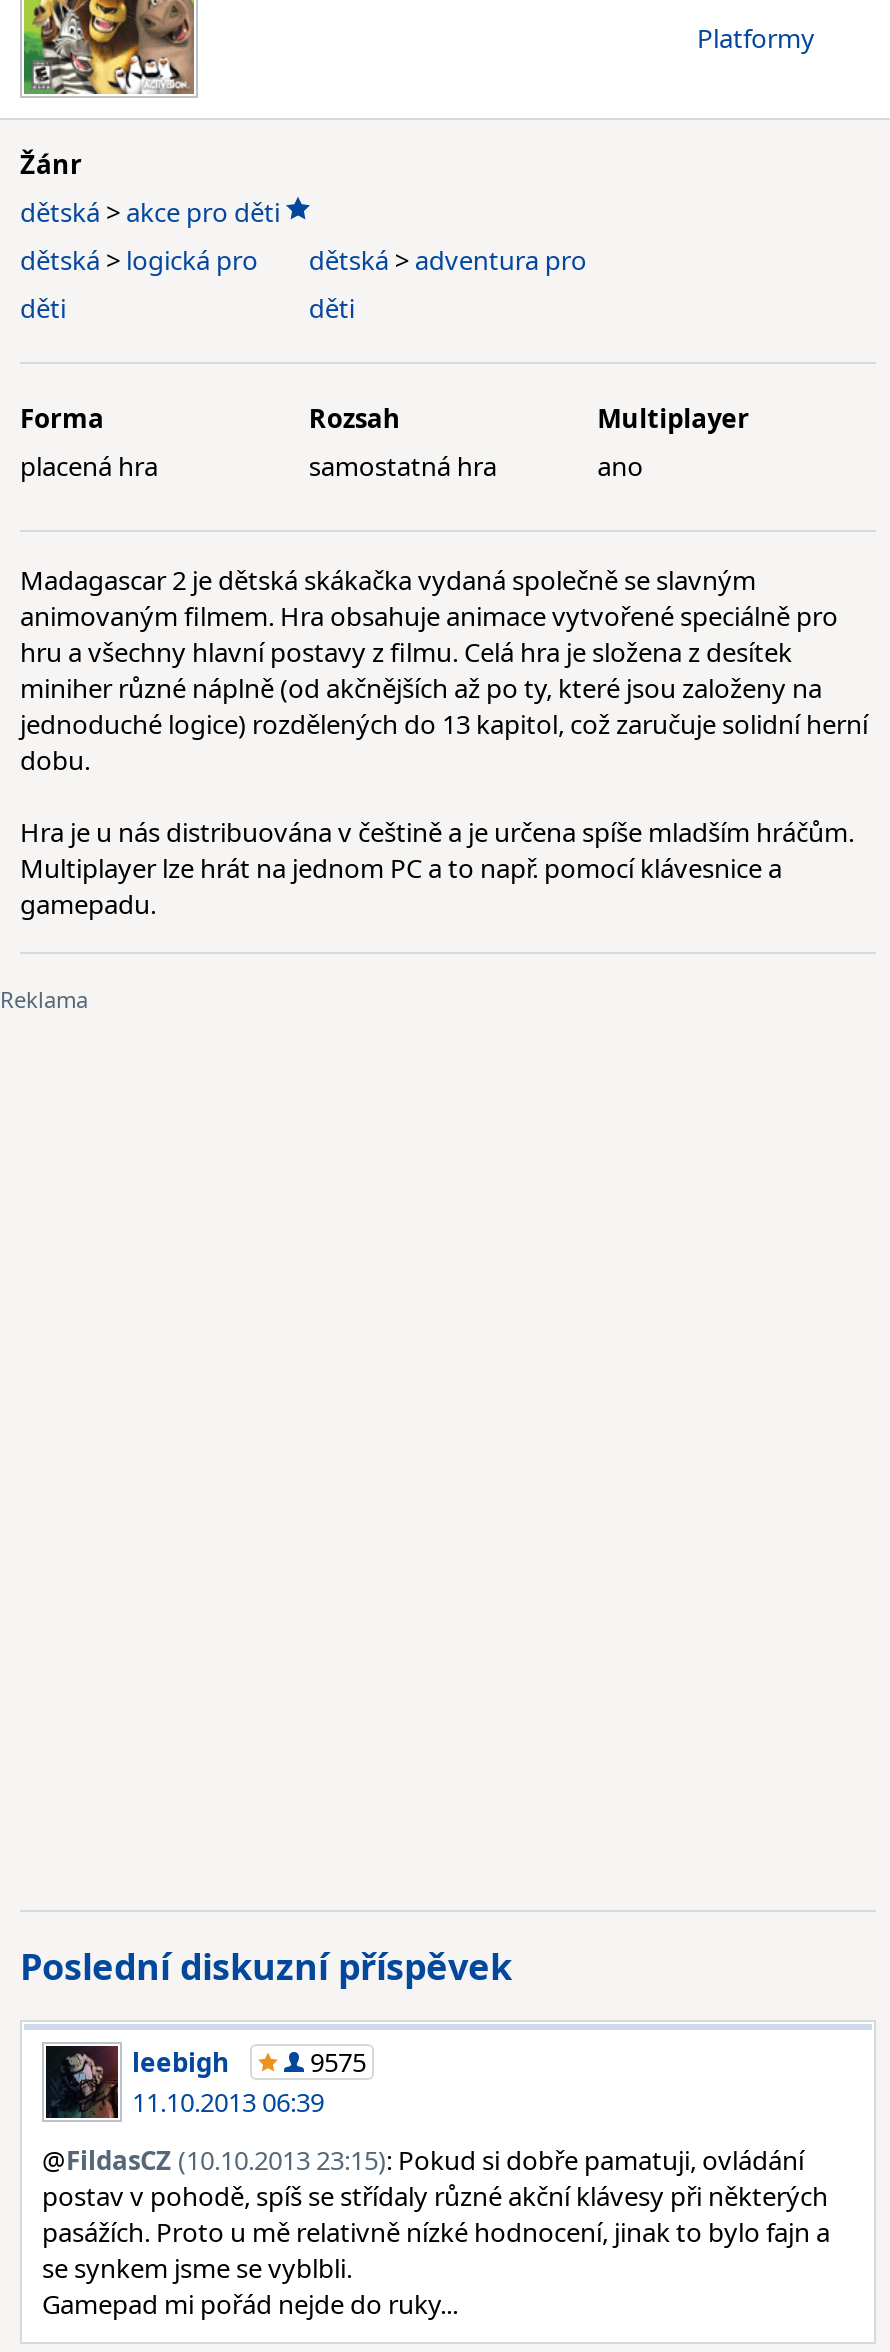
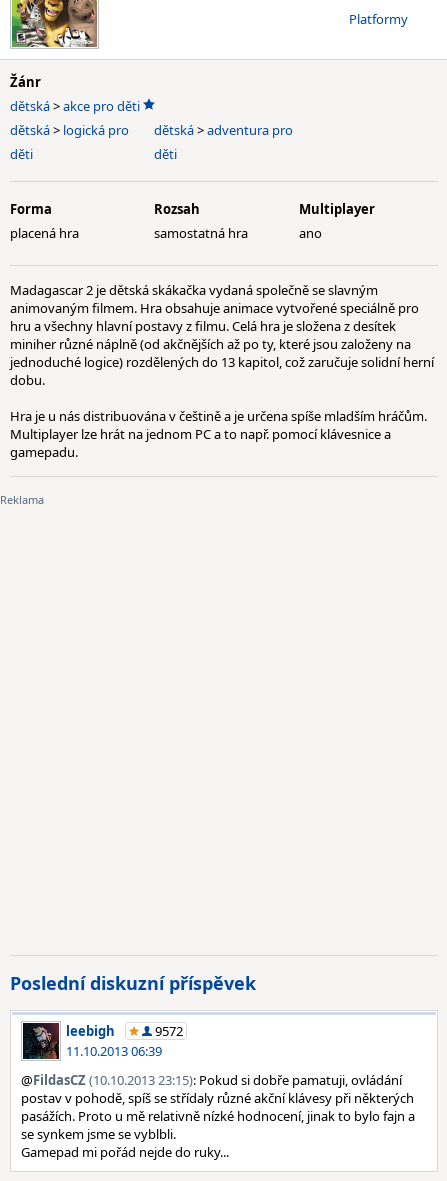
- 9575
+ 9572
